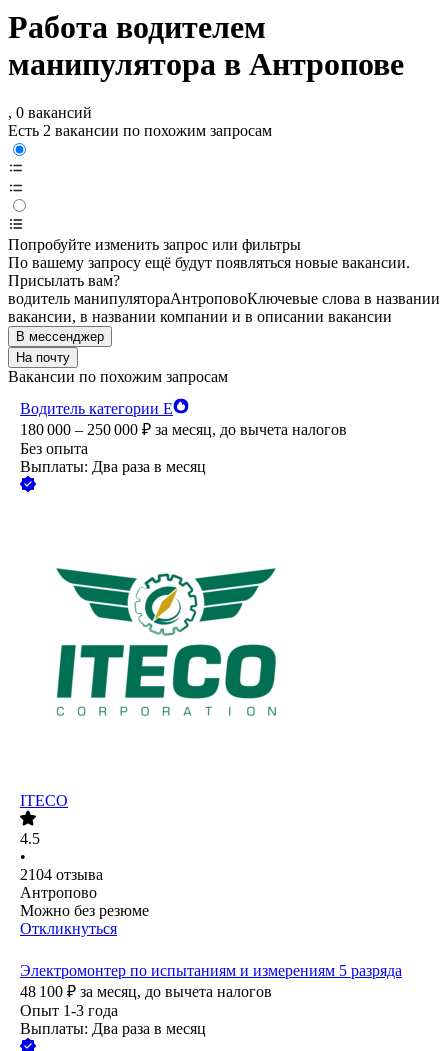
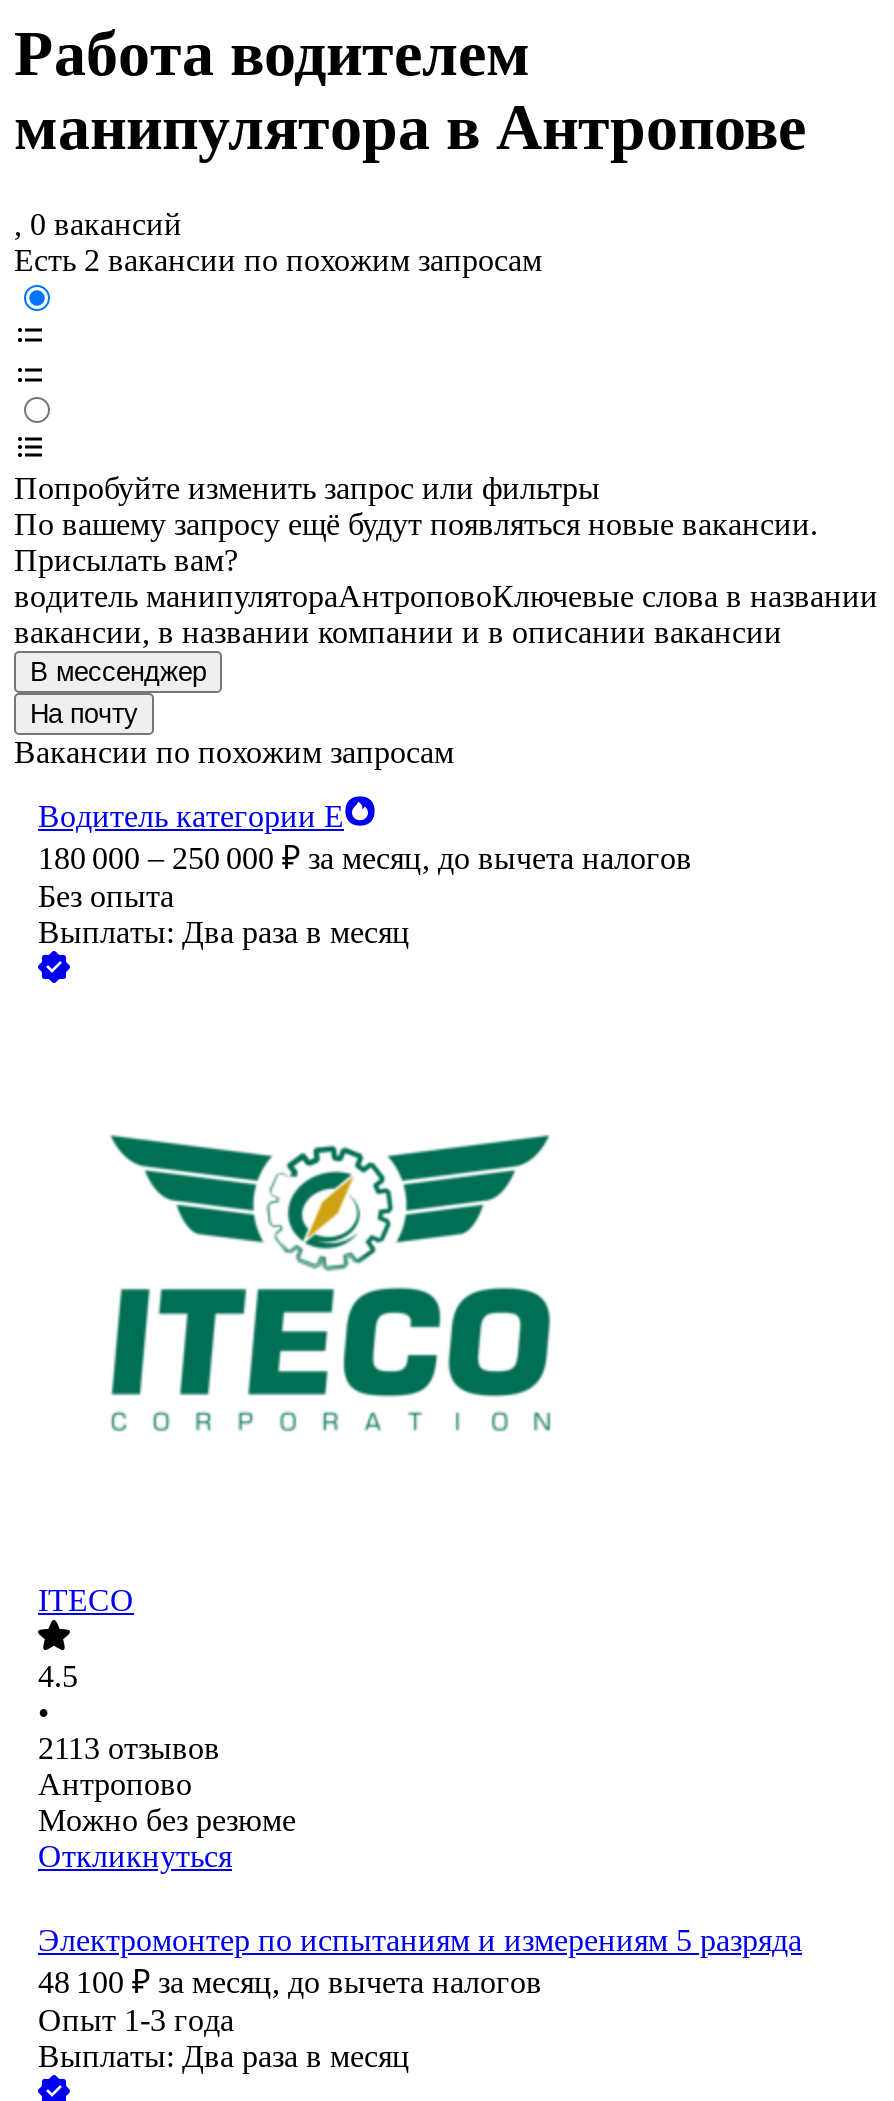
- 2104 отзыва
+ 2113 отзывов
